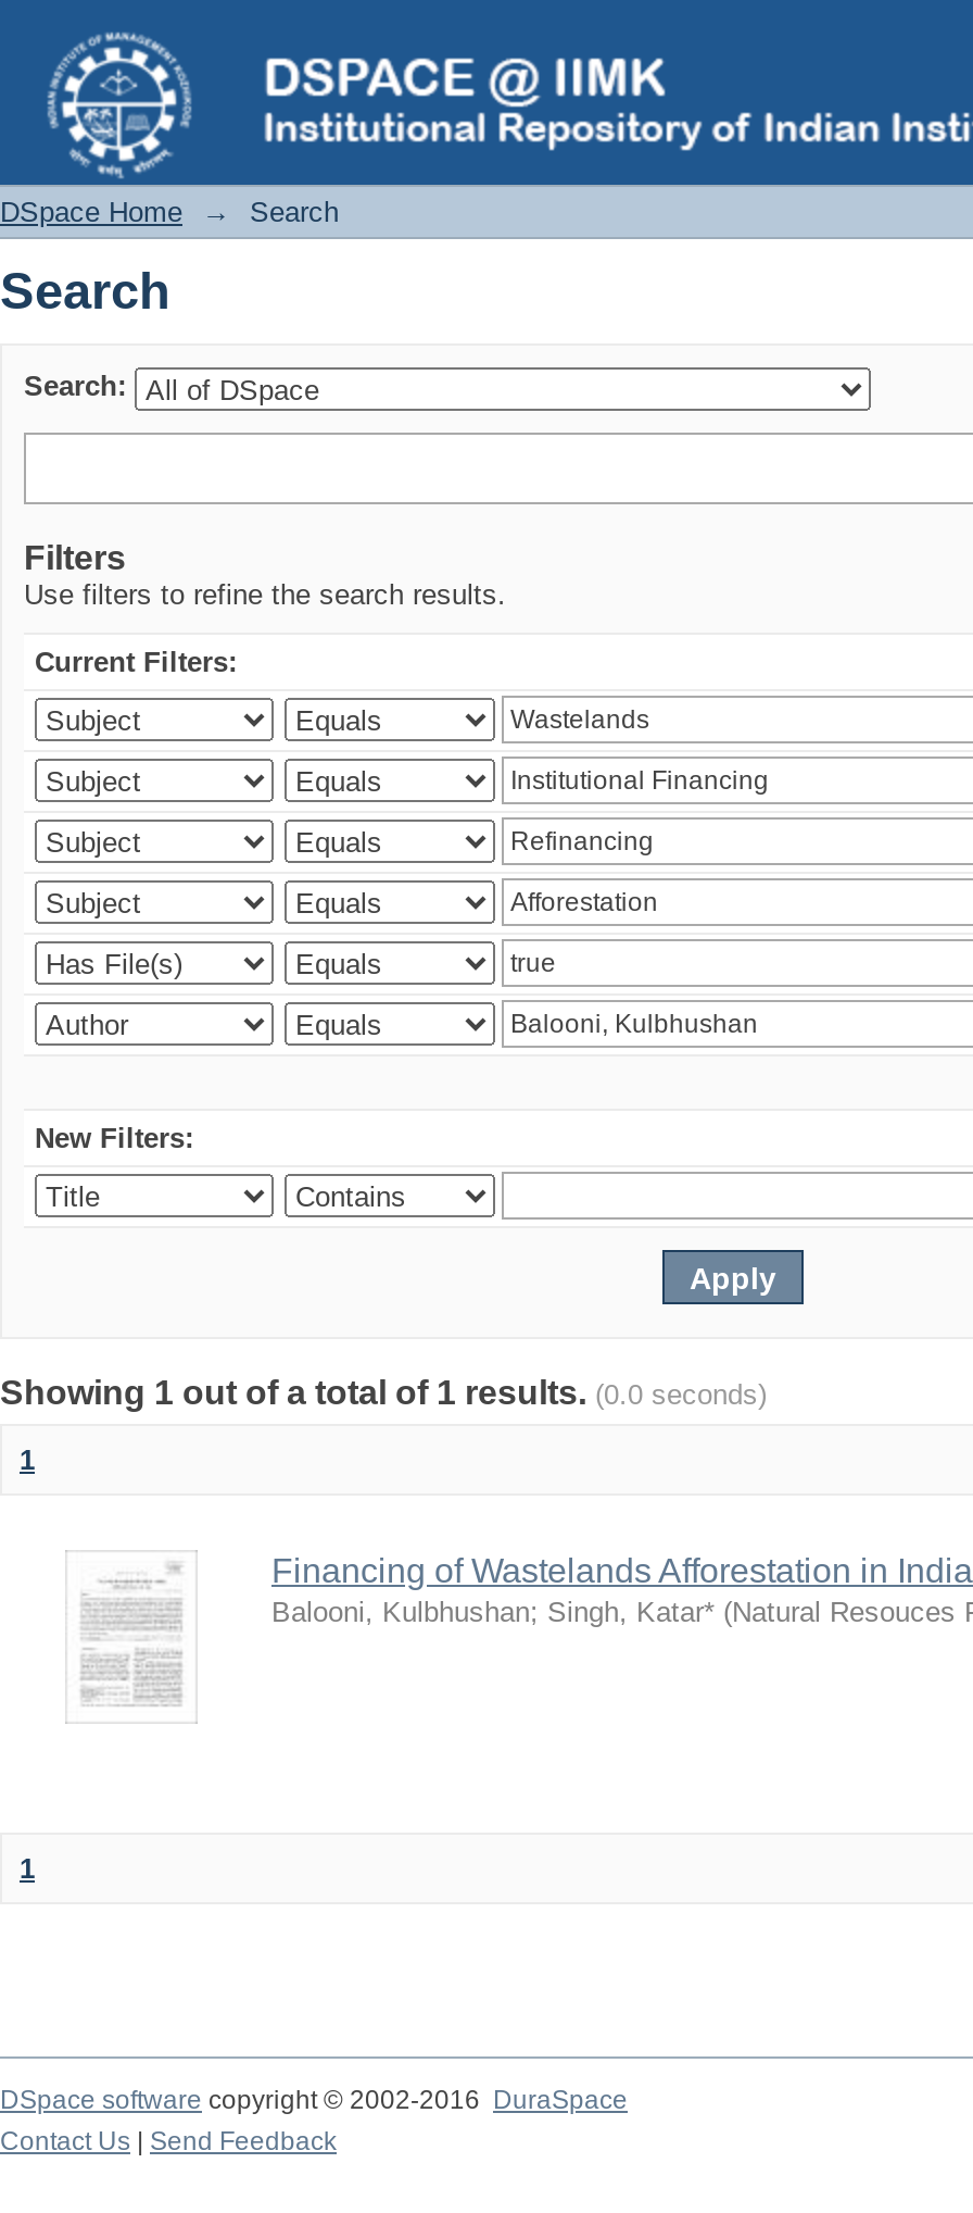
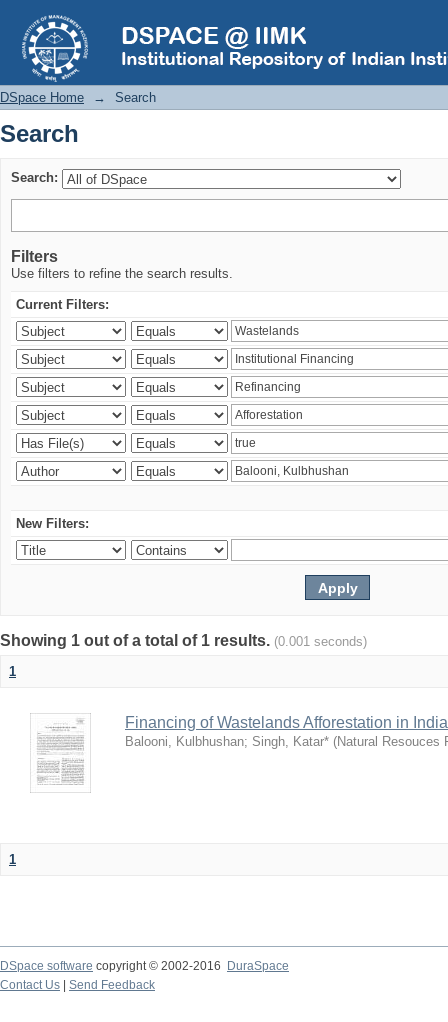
- Showing 1 out of a total of 1 results. (0.0 seconds)
+ Showing 1 out of a total of 1 results. (0.001 seconds)
